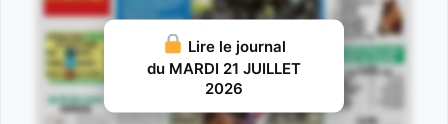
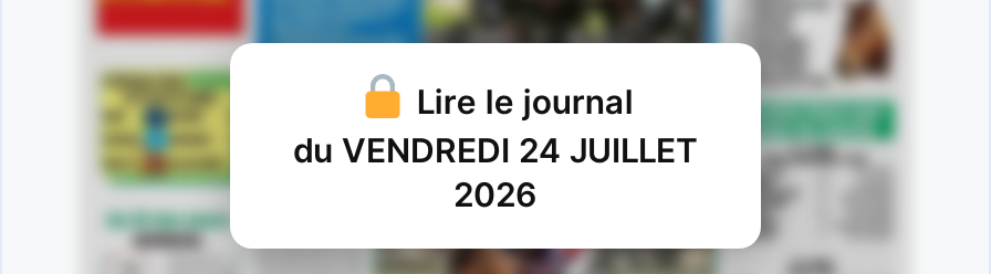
- du MARDI 21 JUILLET
+ du VENDREDI 24 JUILLET
